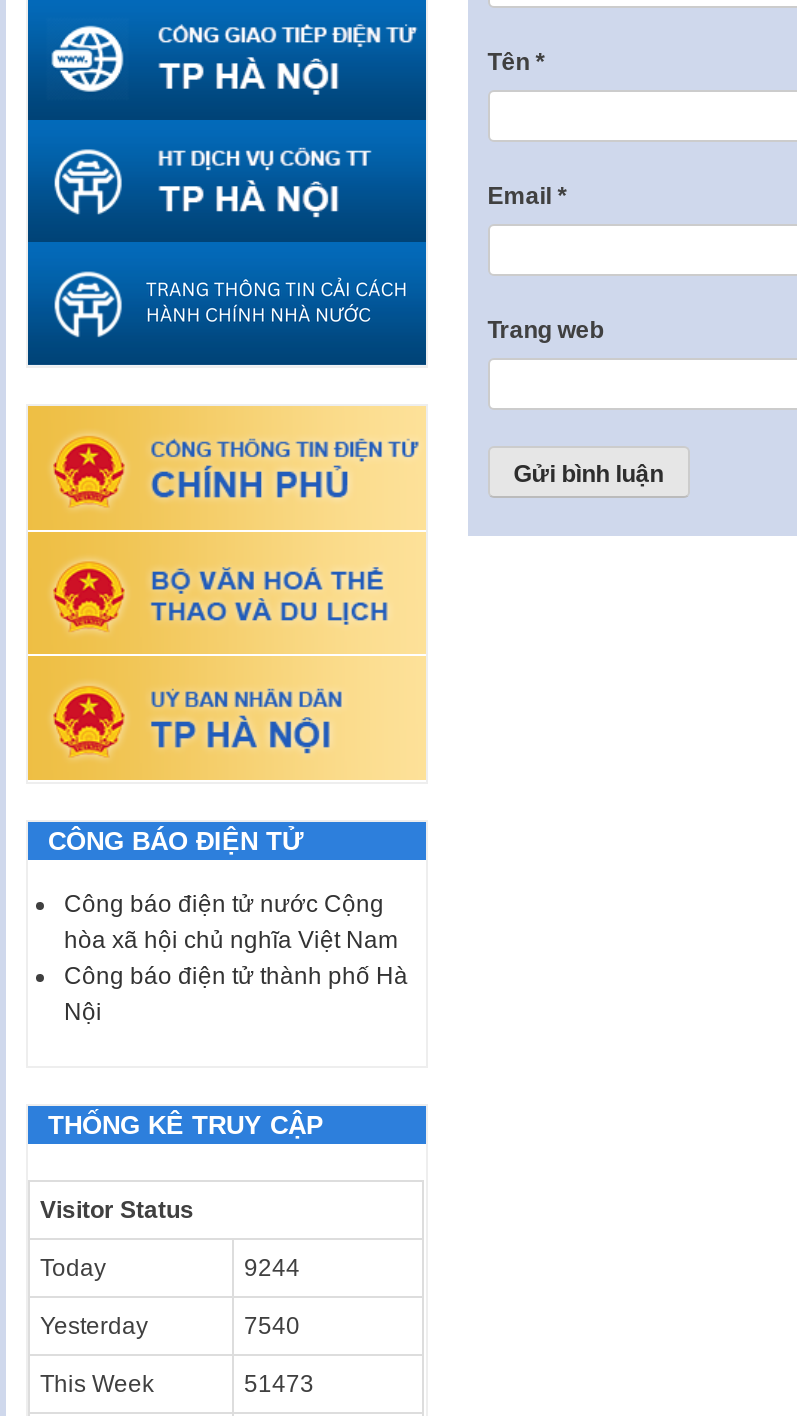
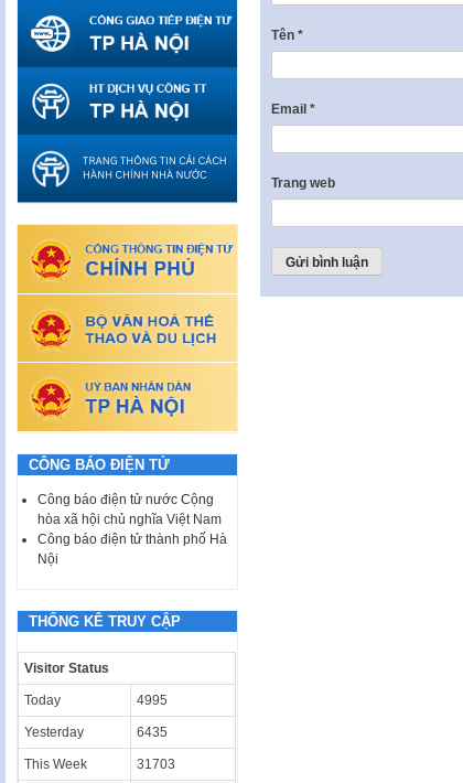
- 9244
+ 4995

- 7540
+ 6435

- 51473
+ 31703
